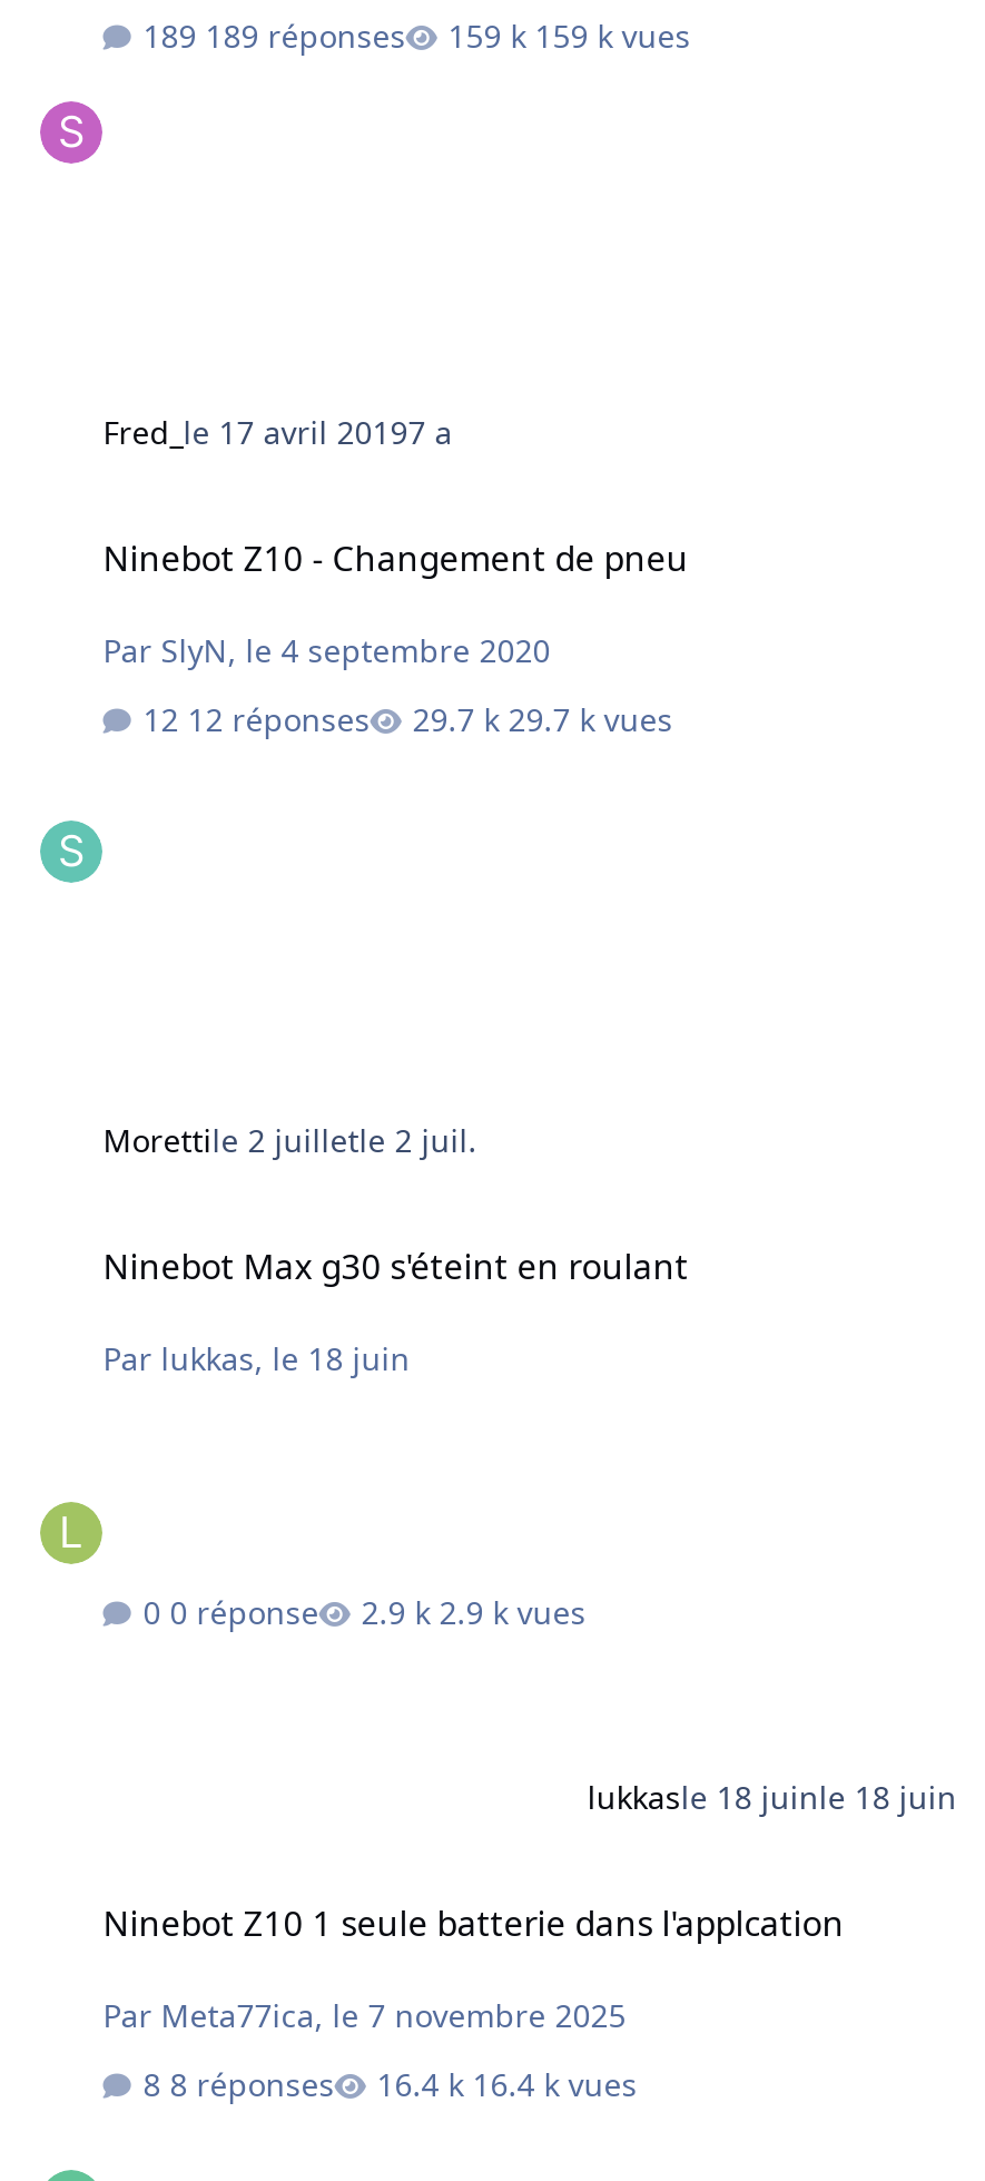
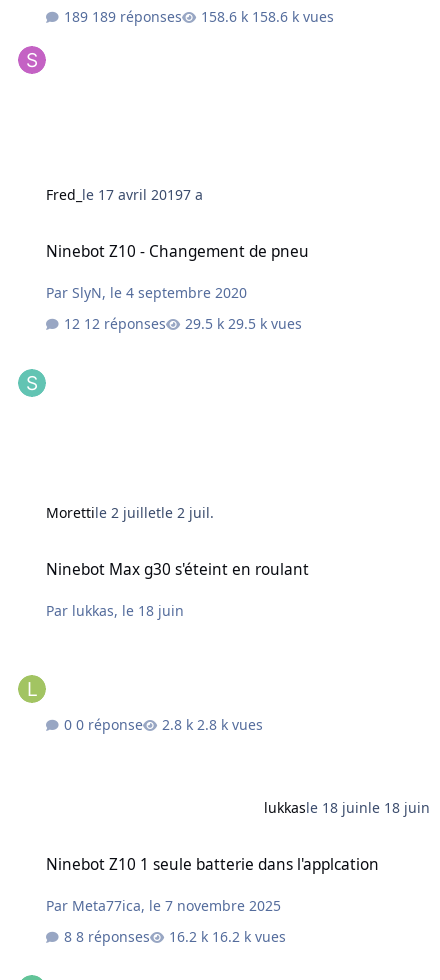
- 159 k vues
+ 158.6 k vues

- 29.7 k vues
+ 29.5 k vues

- 2.9 k vues
+ 2.8 k vues

- 16.4 k vues
+ 16.2 k vues
